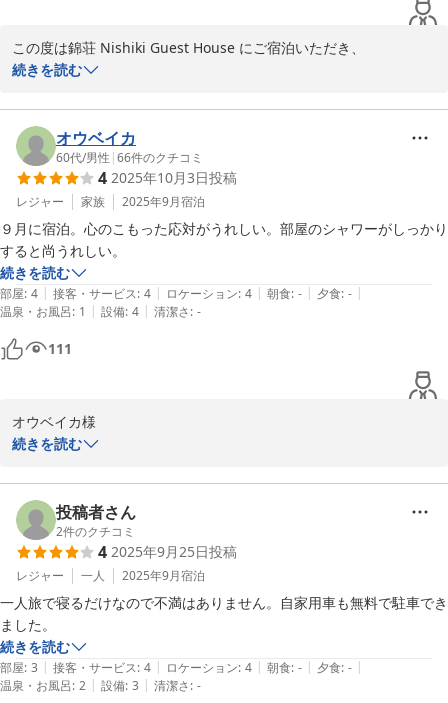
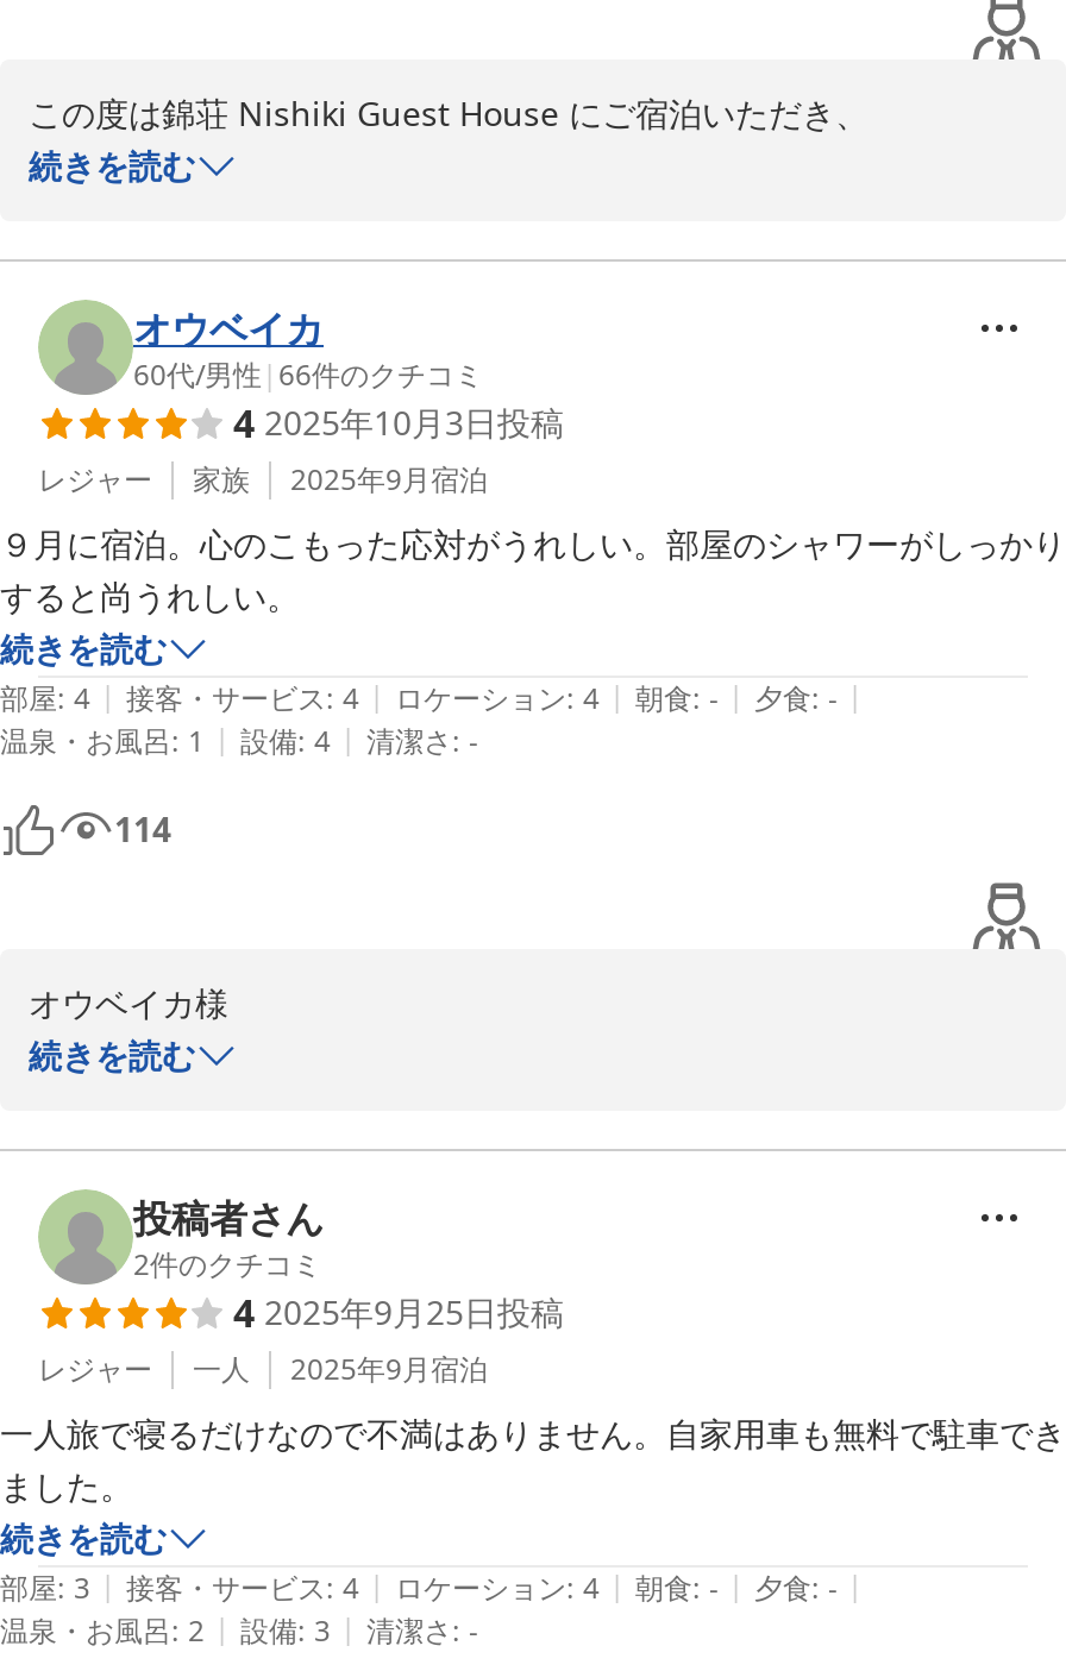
- 111
+ 114
